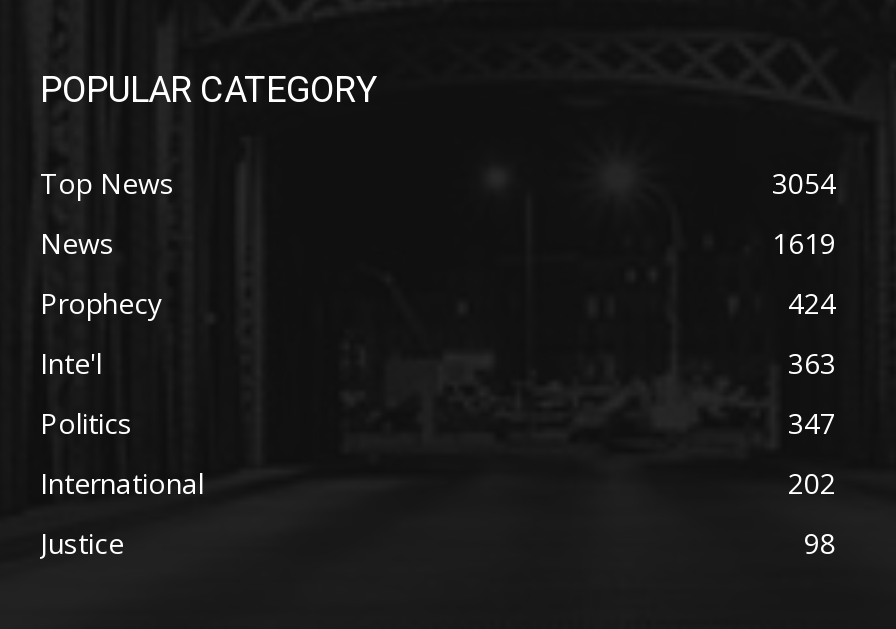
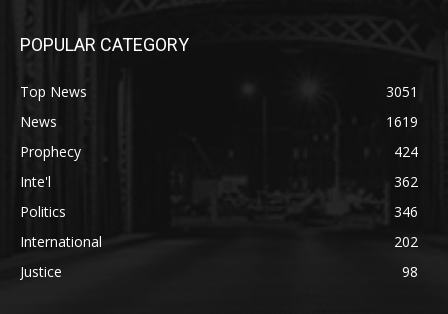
- 3054
+ 3051

- 363
+ 362

- 347
+ 346
